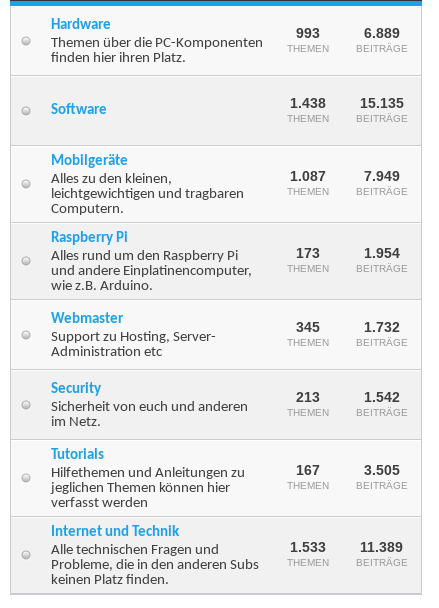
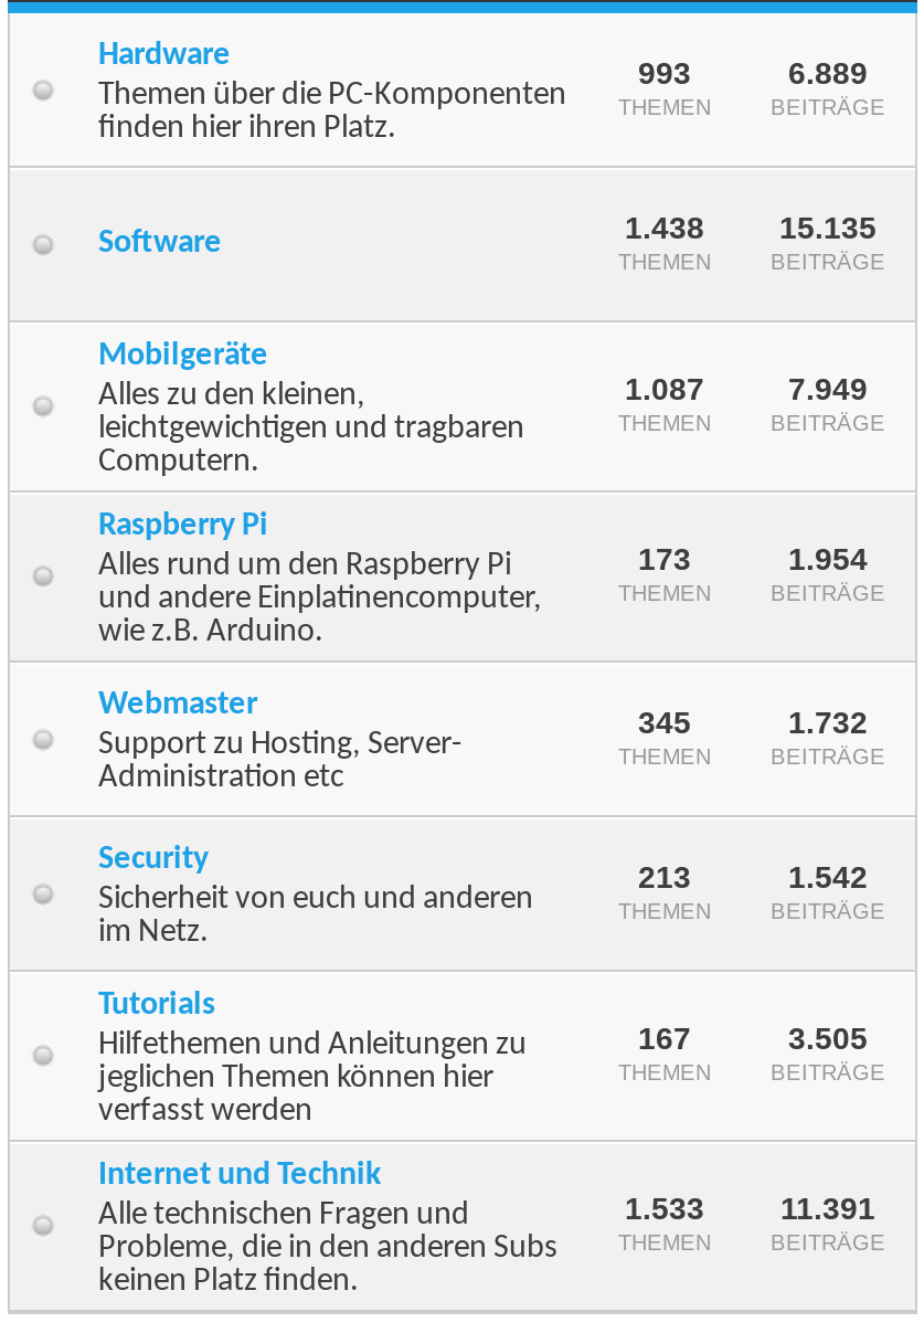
- 11.389
+ 11.391
